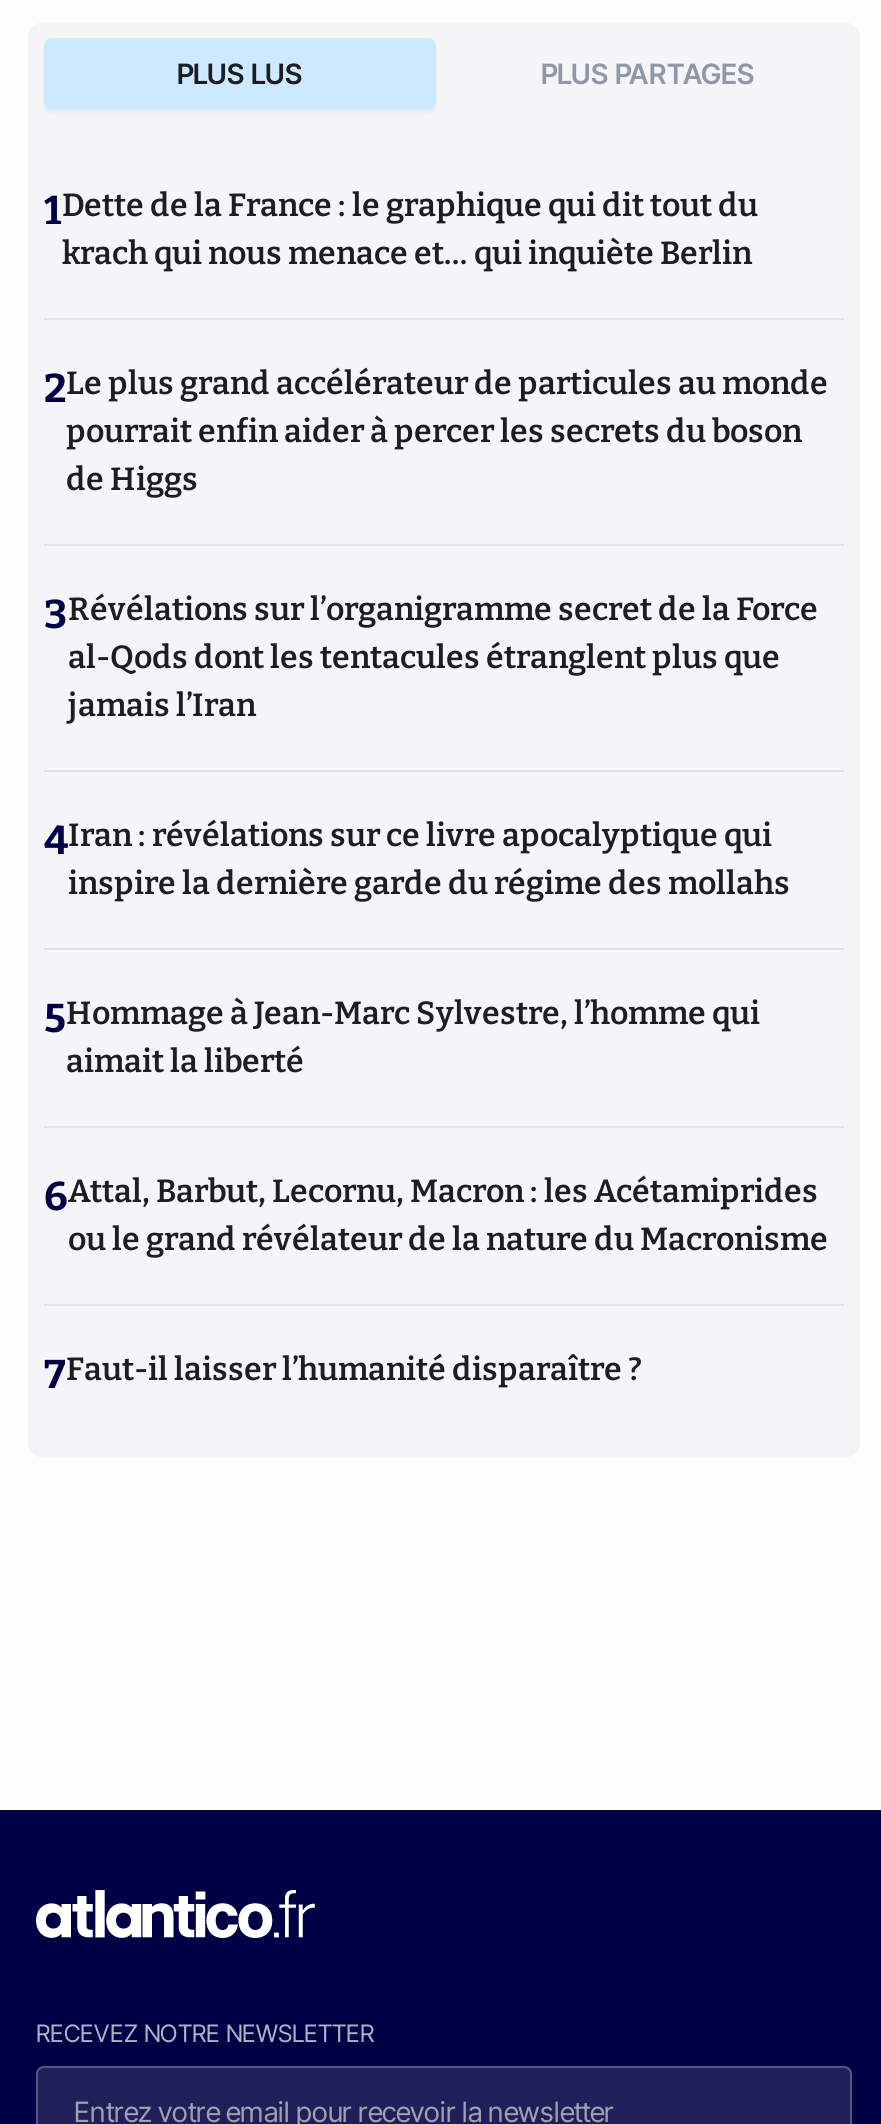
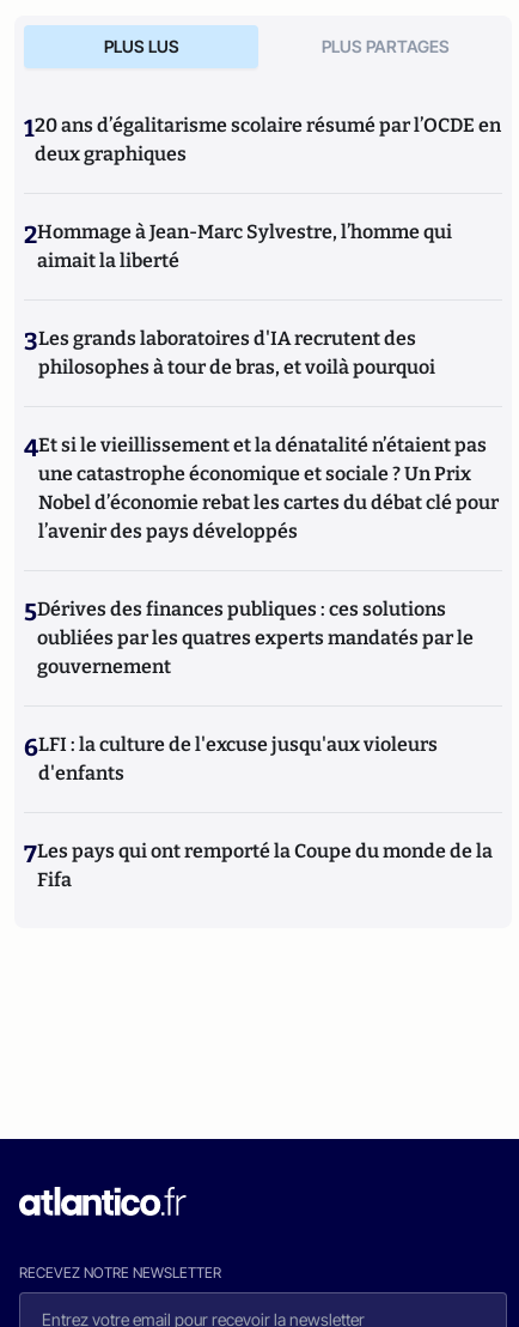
- 1Dette de la France : le graphique qui dit tout du
- krach qui nous menace et… qui inquiète Berlin
- 2Le plus grand accélérateur de particules au monde
- pourrait enfin aider à percer les secrets du boson
- de Higgs
- 3Révélations sur l’organigramme secret de la Force
- al-Qods dont les tentacules étranglent plus que
- jamais l’Iran
- 4Iran : révélations sur ce livre apocalyptique qui
- inspire la dernière garde du régime des mollahs
- 5Hommage à Jean-Marc Sylvestre, l’homme qui
+ 120 ans d’égalitarisme scolaire résumé par l’OCDE en
+ deux graphiques
+ 2Hommage à Jean-Marc Sylvestre, l’homme qui

moved up: aimait la liberté

- 6Attal, Barbut, Lecornu, Macron : les Acétamiprides
- ou le grand révélateur de la nature du Macronisme
- 7Faut-il laisser l’humanité disparaître ?
+ 3Les grands laboratoires d'IA recrutent des
+ philosophes à tour de bras, et voilà pourquoi
+ 4Et si le vieillissement et la dénatalité n’étaient pas
+ une catastrophe économique et sociale ? Un Prix
+ Nobel d’économie rebat les cartes du débat clé pour
+ l’avenir des pays développés
+ 5Dérives des finances publiques : ces solutions
+ oubliées par les quatres experts mandatés par le
+ gouvernement
+ 6LFI : la culture de l'excuse jusqu'aux violeurs
+ d'enfants
+ 7Les pays qui ont remporté la Coupe du monde de la
+ Fifa
